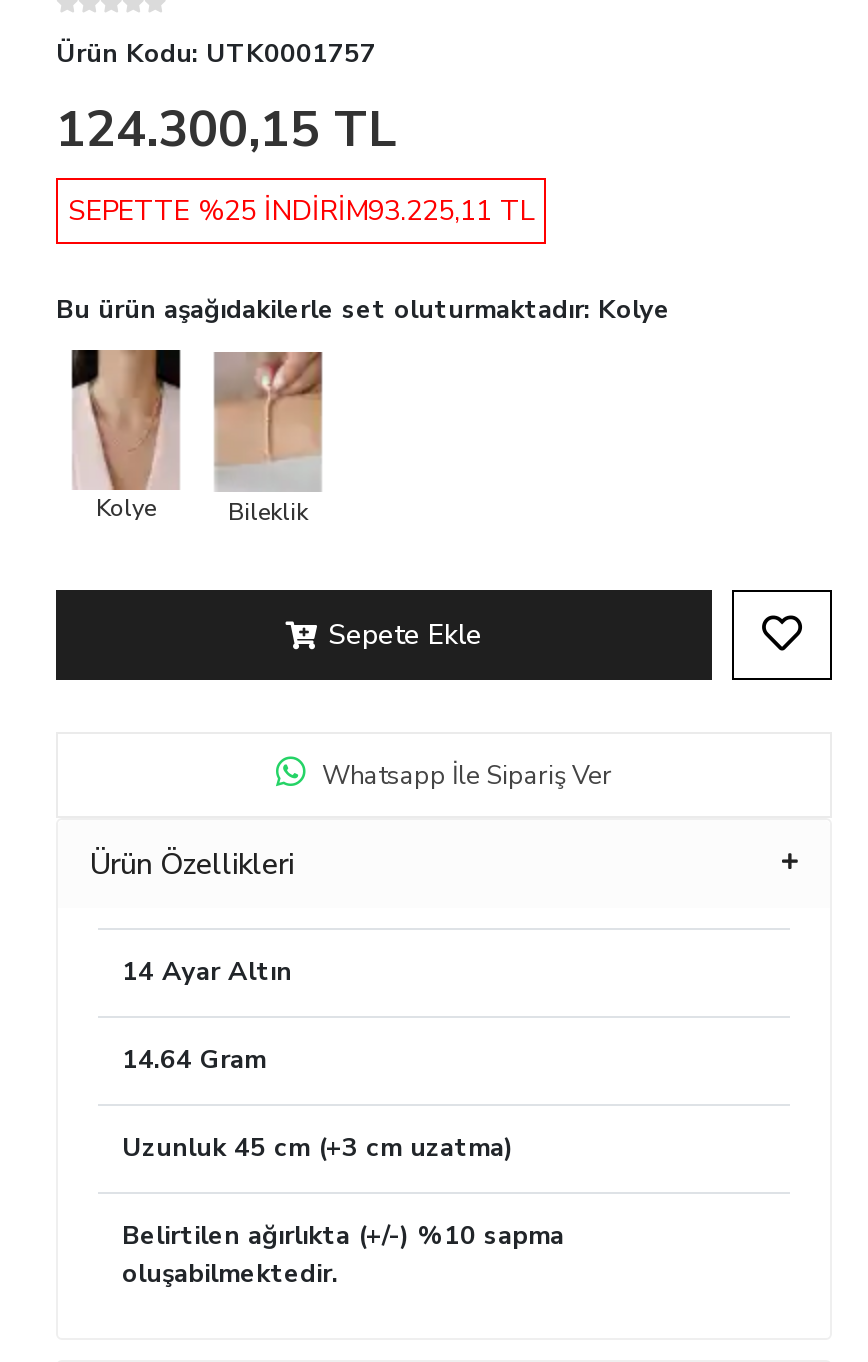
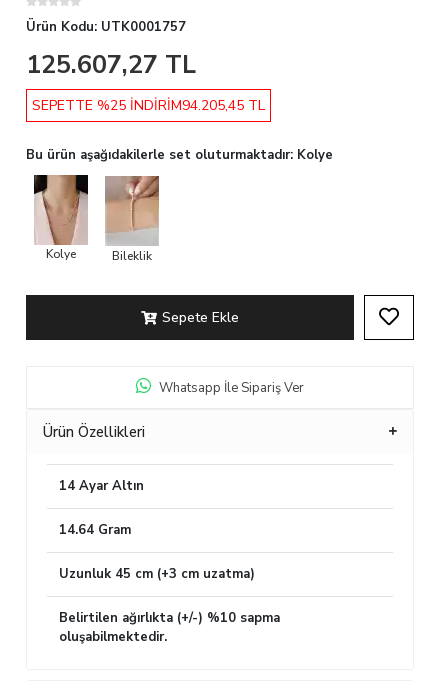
- 124.300,15 TL
+ 125.607,27 TL

- SEPETTE %25 İNDİRİM93.225,11 TL
+ SEPETTE %25 İNDİRİM94.205,45 TL
